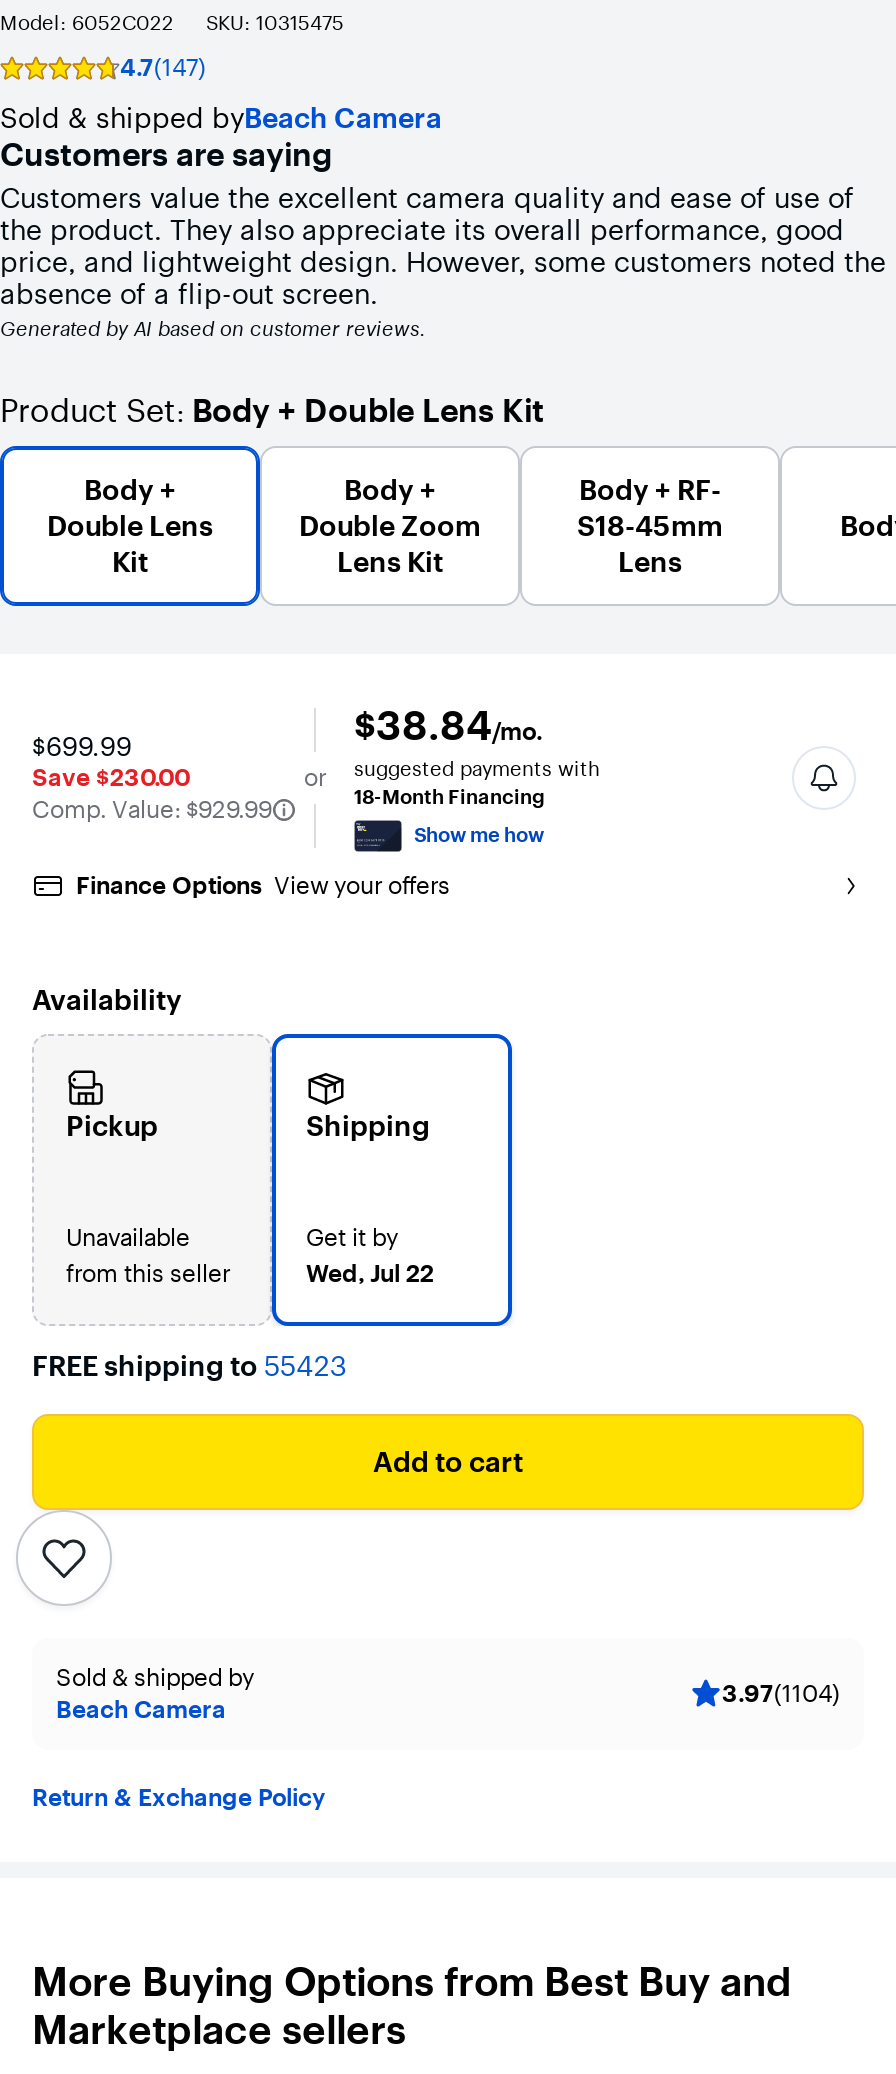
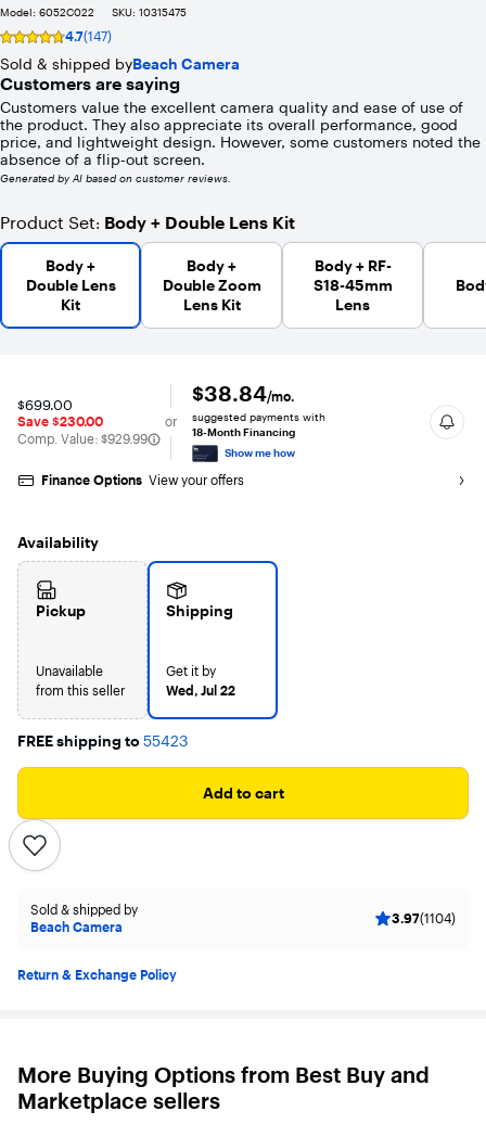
- $699.99
+ $699.00
